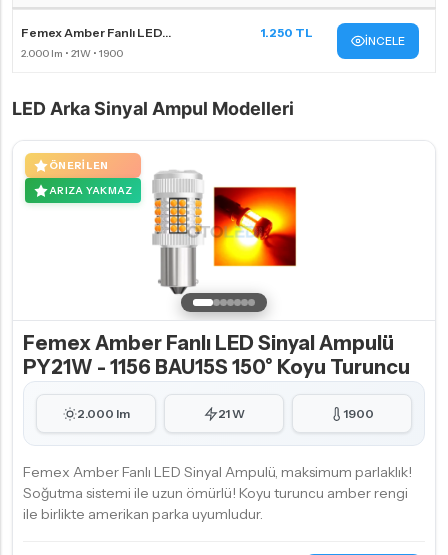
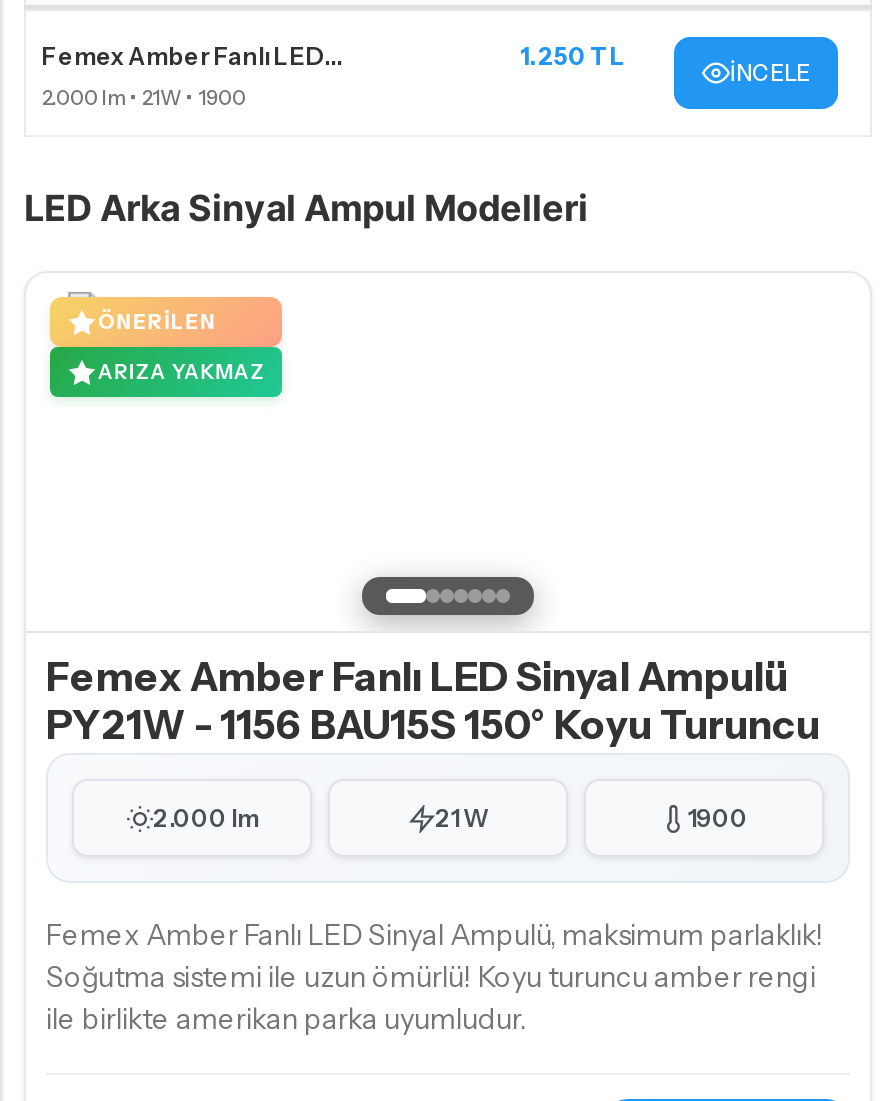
- [image]
